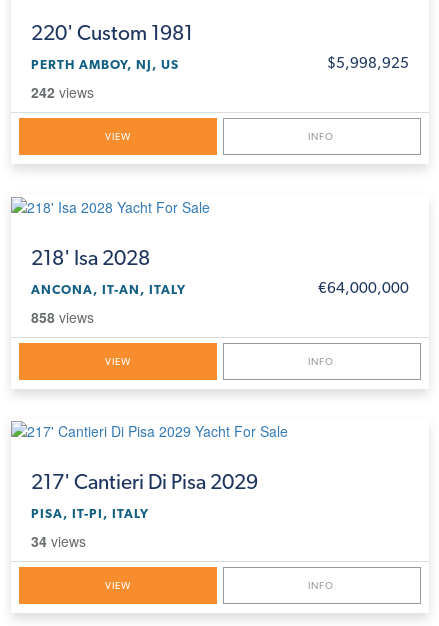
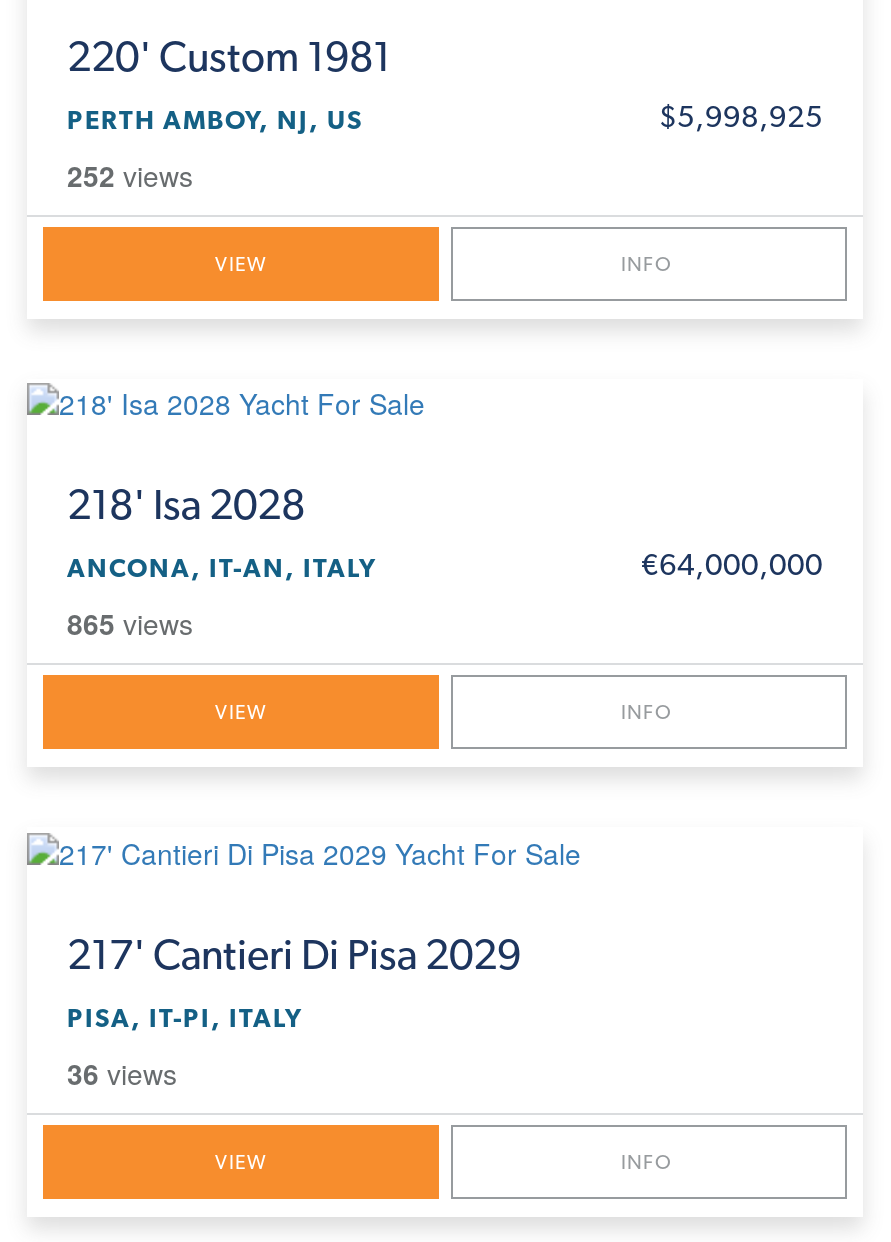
- 242 views
+ 252 views

- 858 views
+ 865 views

- 34 views
+ 36 views
